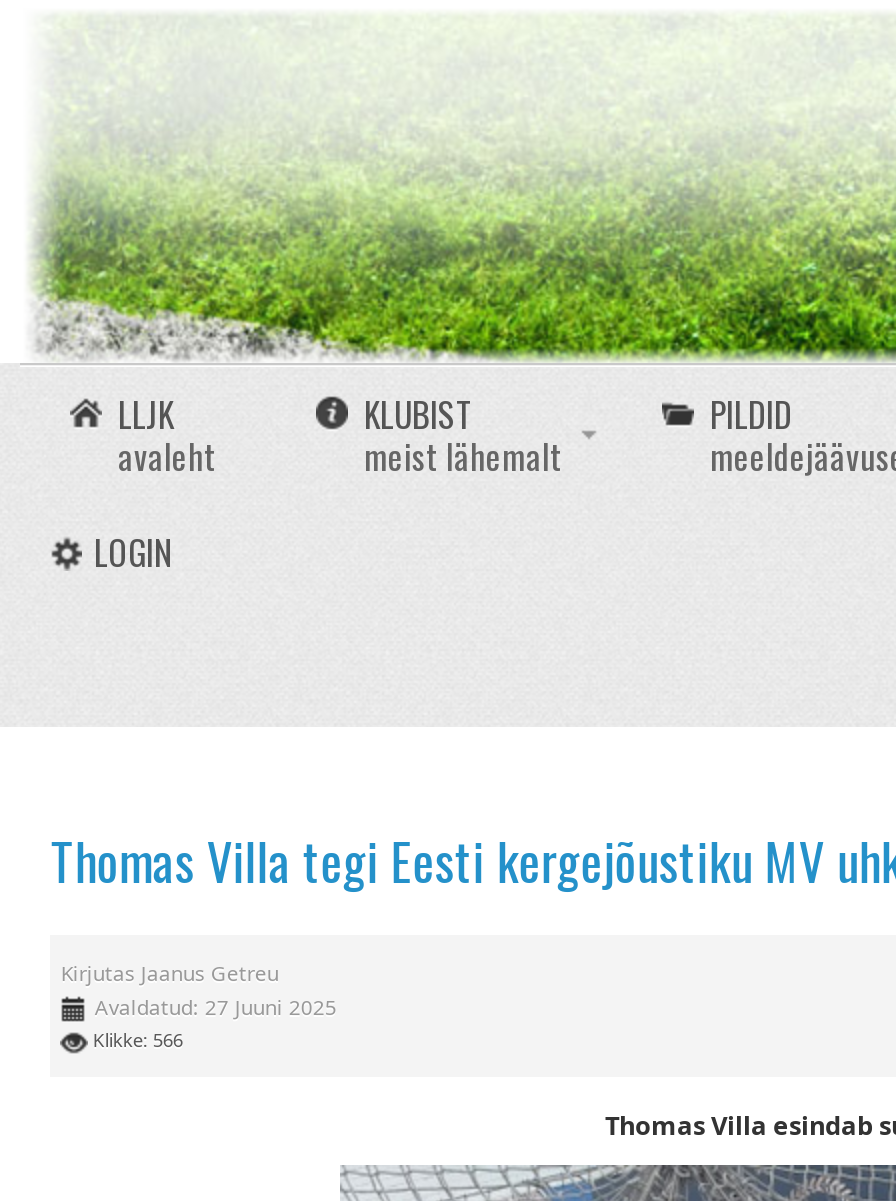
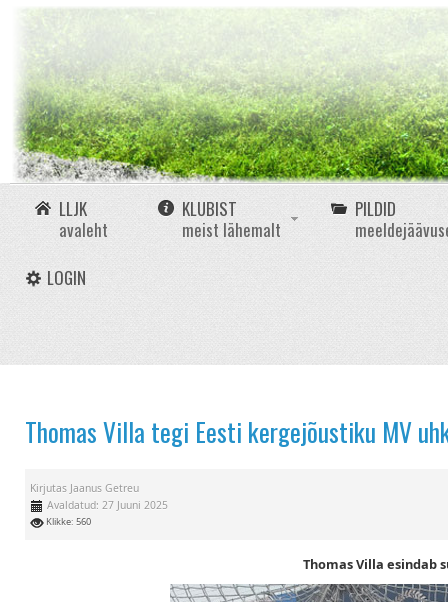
- Klikke: 566
+ Klikke: 560
